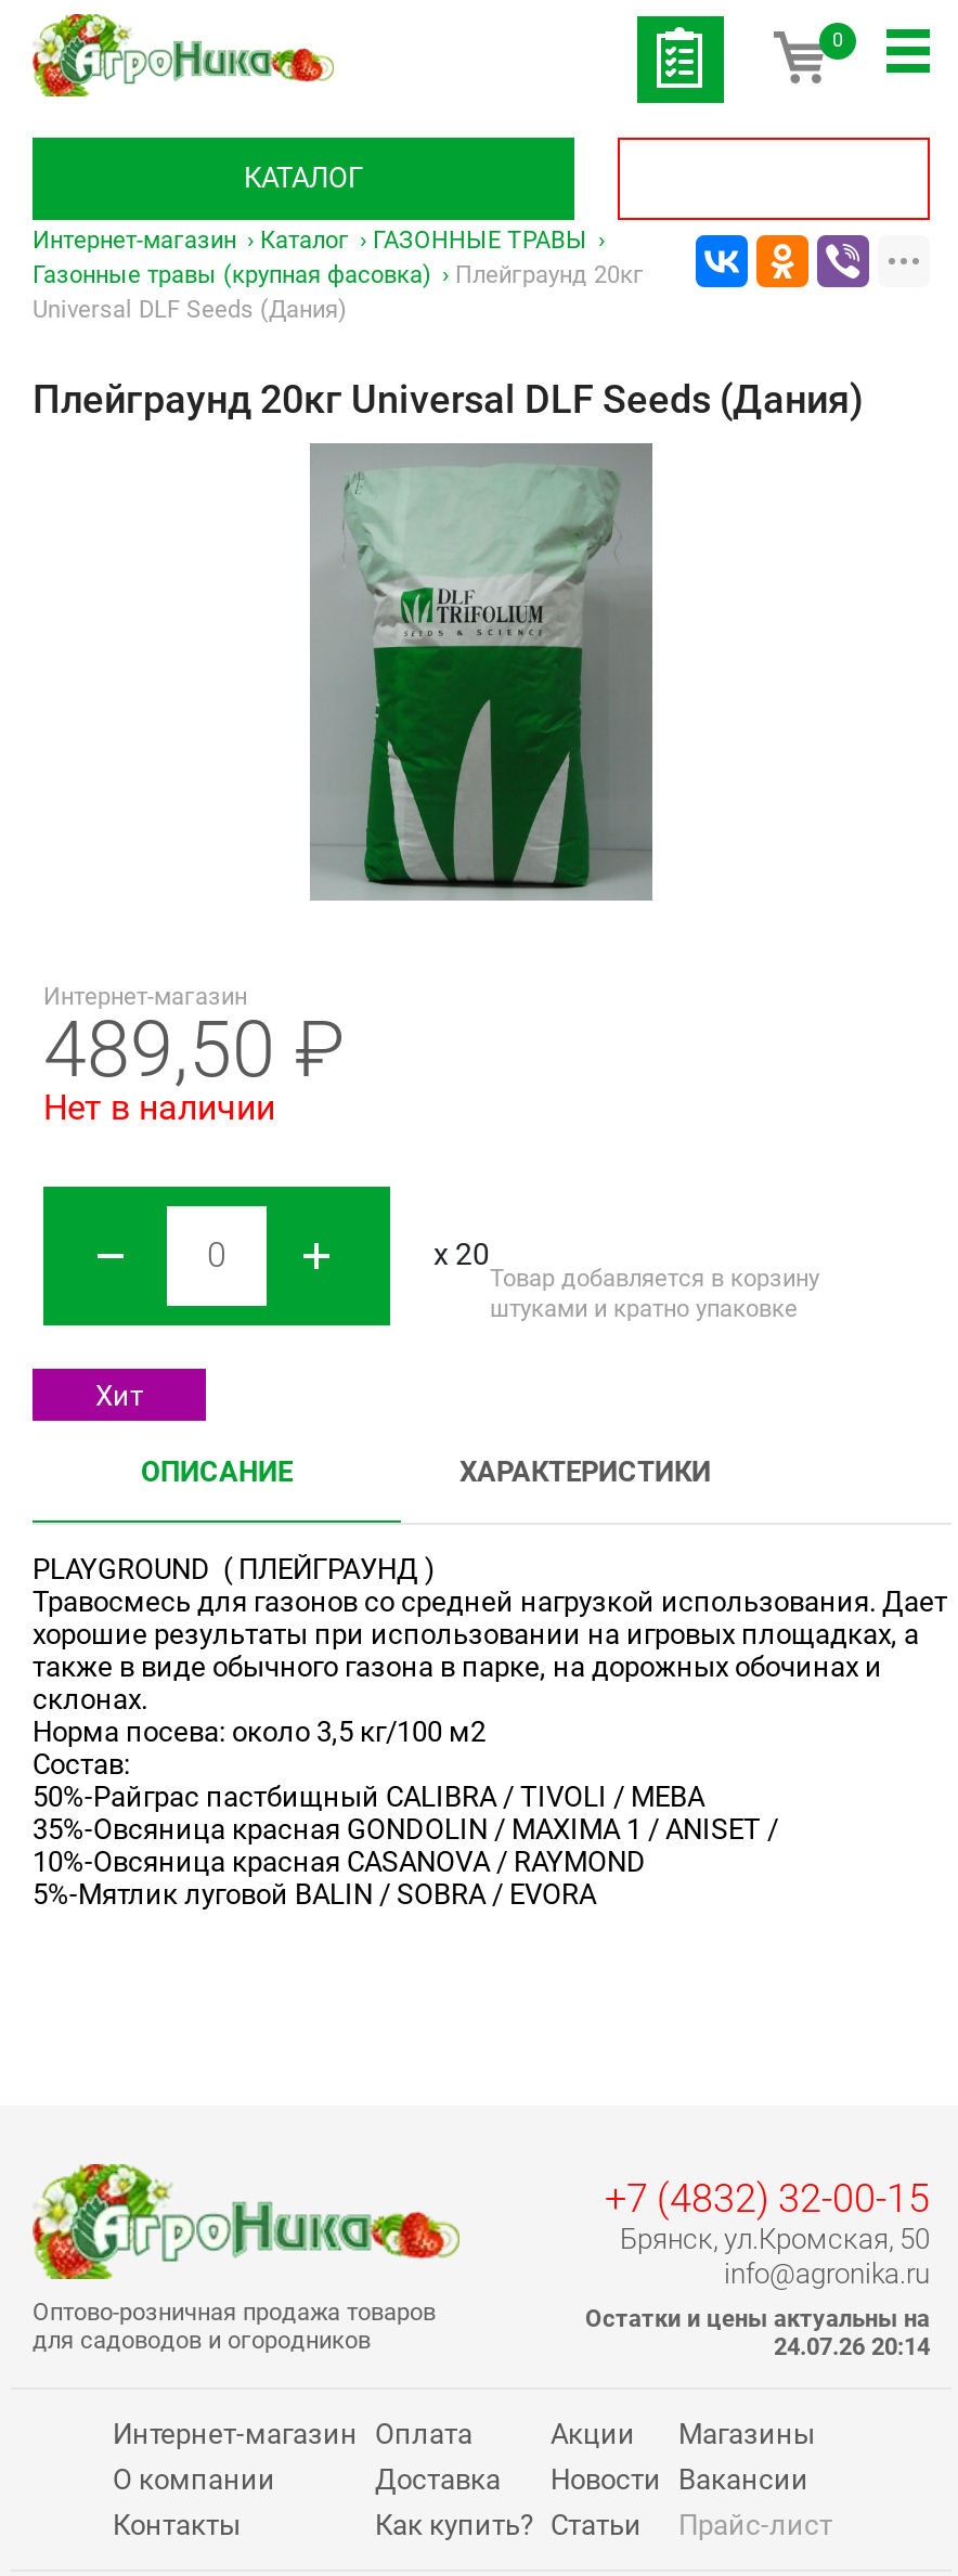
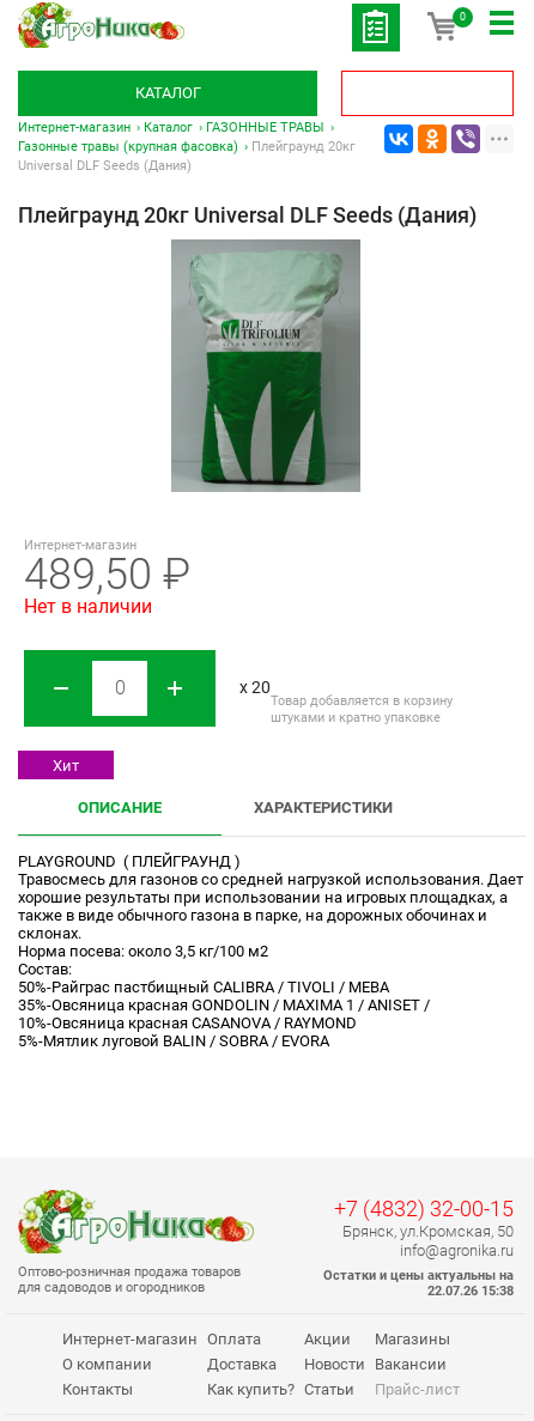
- 24.07.26 20:14
+ 22.07.26 15:38
